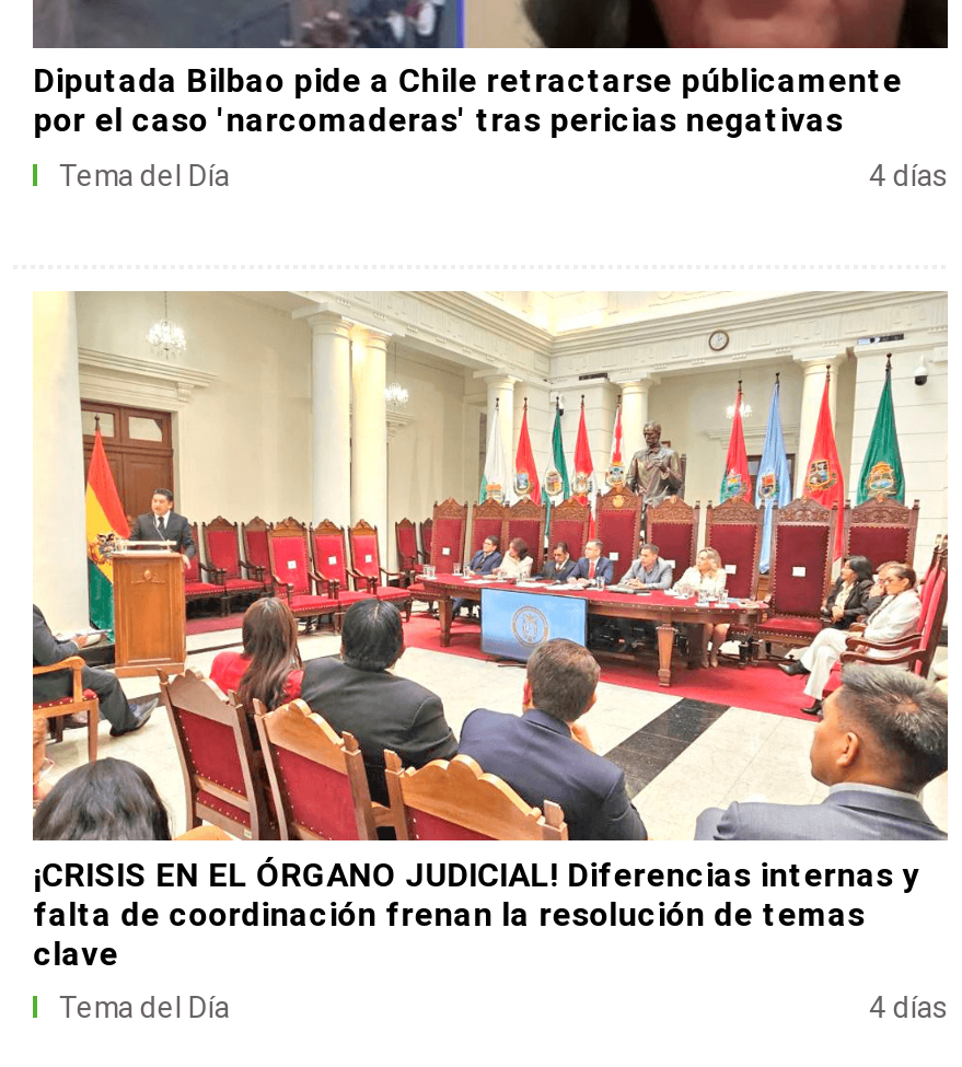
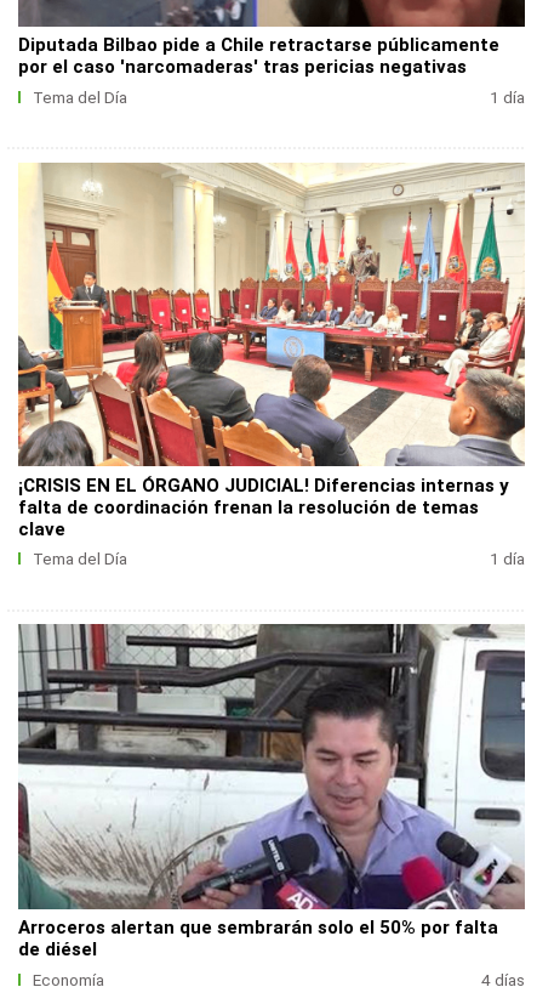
- 4 días
+ 1 día

+ [image]
+ Arroceros alertan que sembrarán solo el 50% por falta
+ de diésel
+ Economía

+ 1 día
